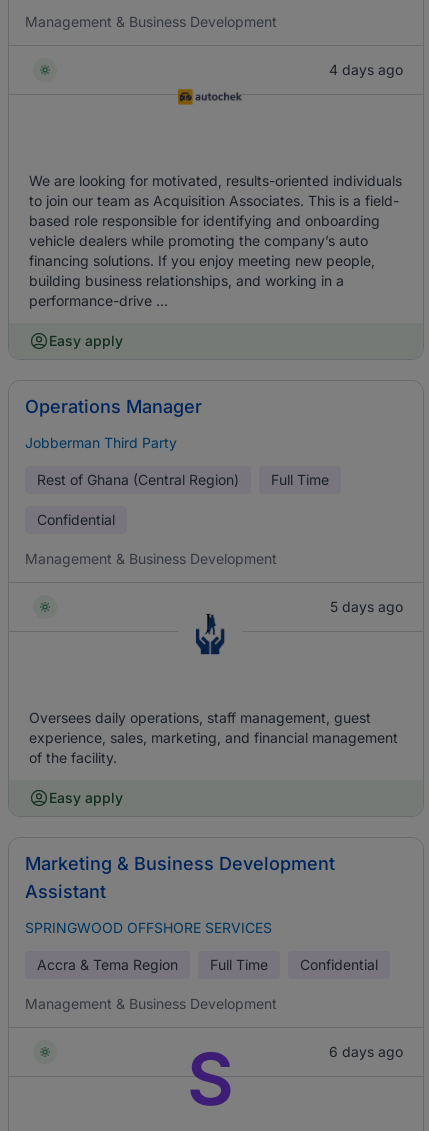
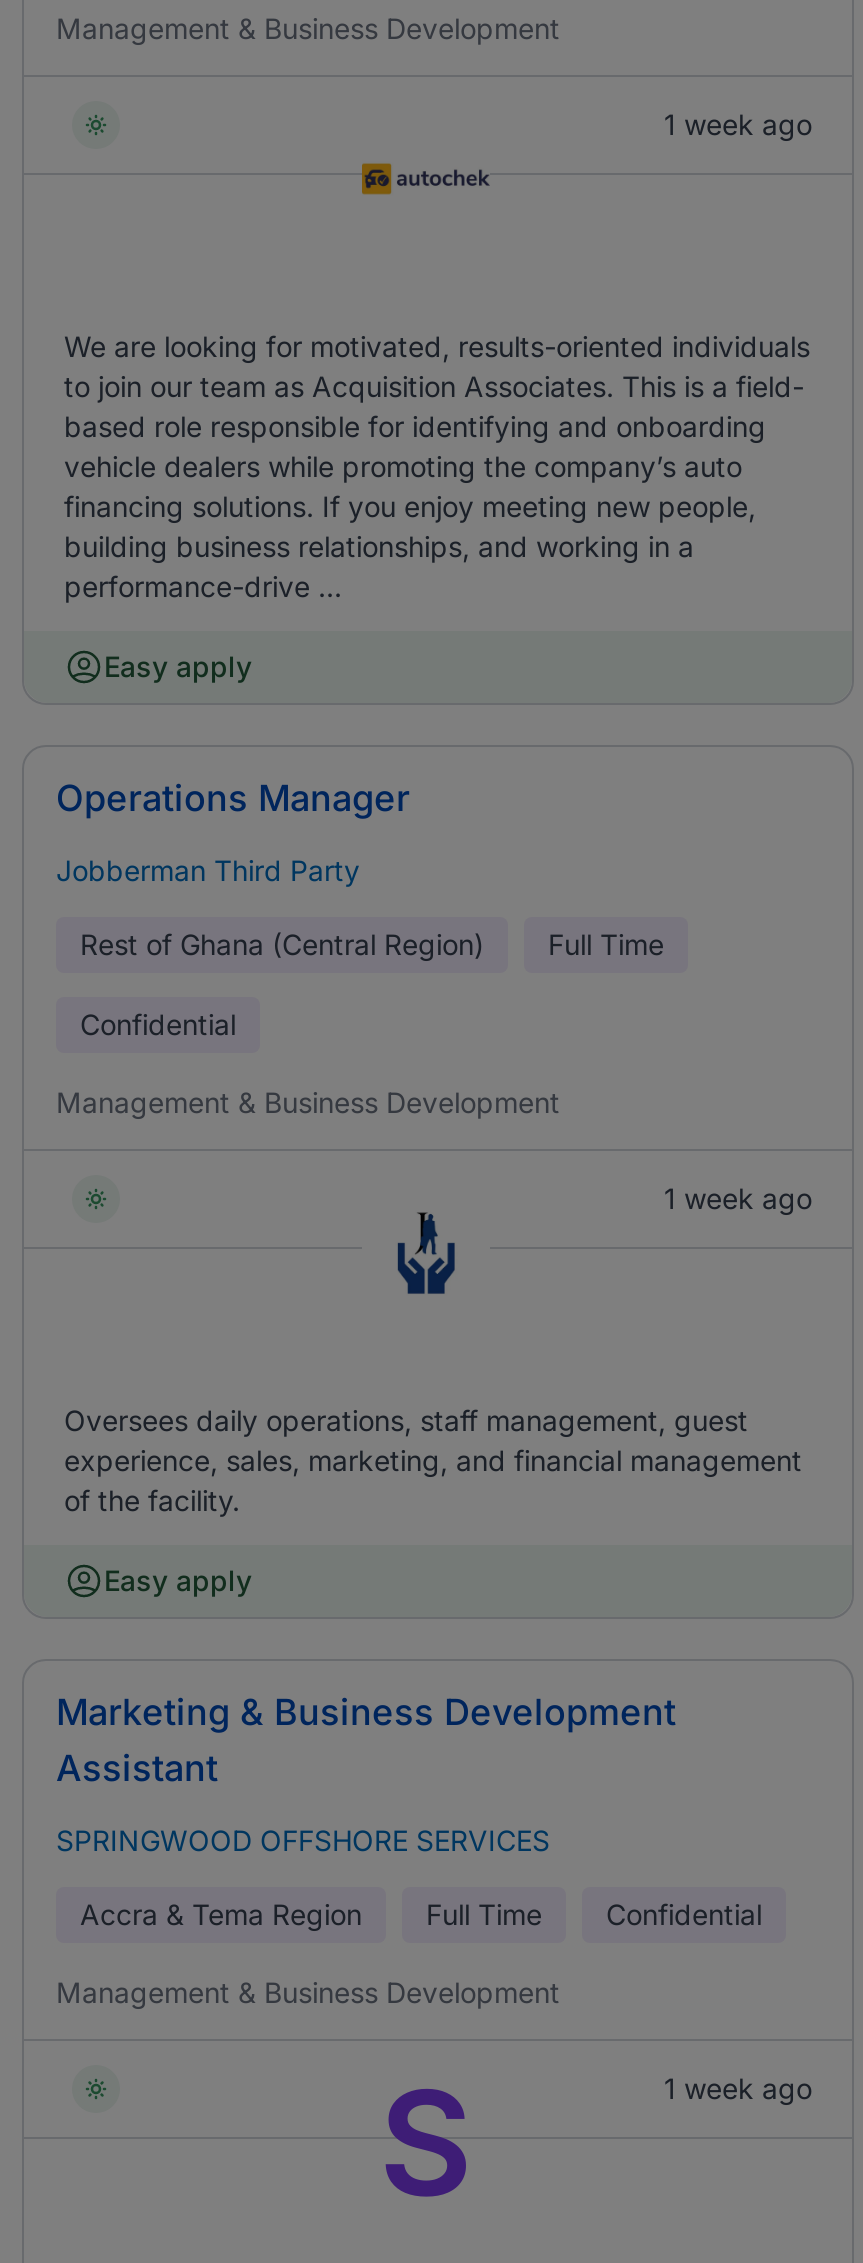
- 4 days ago
+ 1 week ago

- 5 days ago
+ 1 week ago

- 6 days ago
+ 1 week ago
